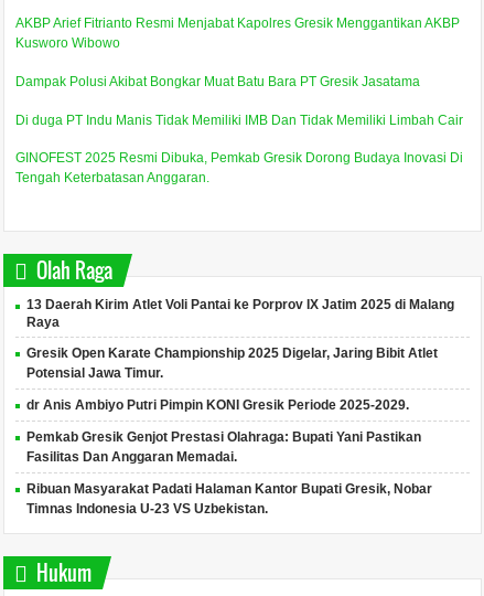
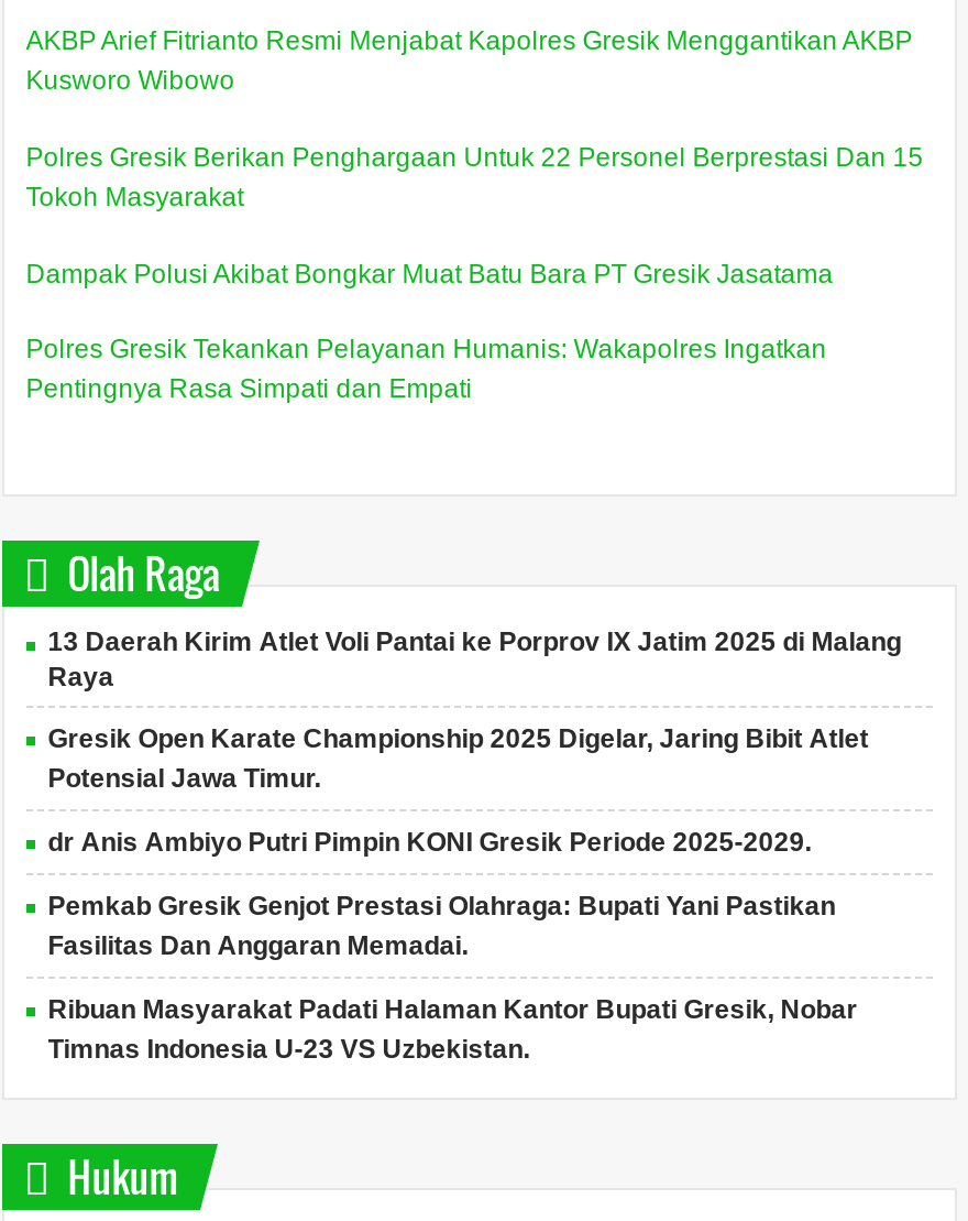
+ Polres Gresik Berikan Penghargaan Untuk 22 Personel Berprestasi Dan 15
+ Tokoh Masyarakat

moved down: Dampak Polusi Akibat Bongkar Muat Batu Bara PT Gresik Jasatama

- Di duga PT Indu Manis Tidak Memiliki IMB Dan Tidak Memiliki Limbah Cair
- GINOFEST 2025 Resmi Dibuka, Pemkab Gresik Dorong Budaya Inovasi Di
- Tengah Keterbatasan Anggaran.
+ Polres Gresik Tekankan Pelayanan Humanis: Wakapolres Ingatkan
+ Pentingnya Rasa Simpati dan Empati
